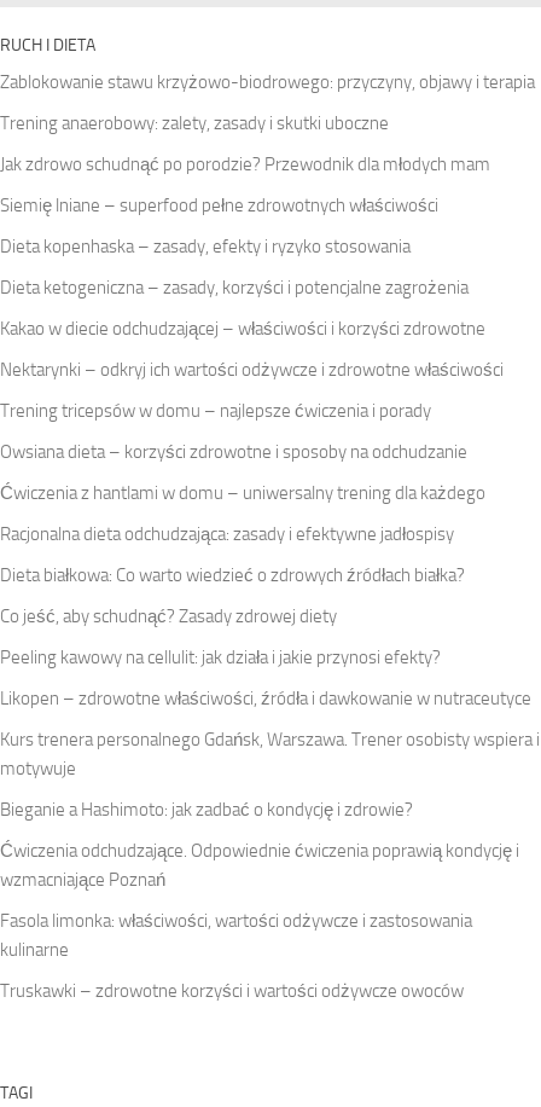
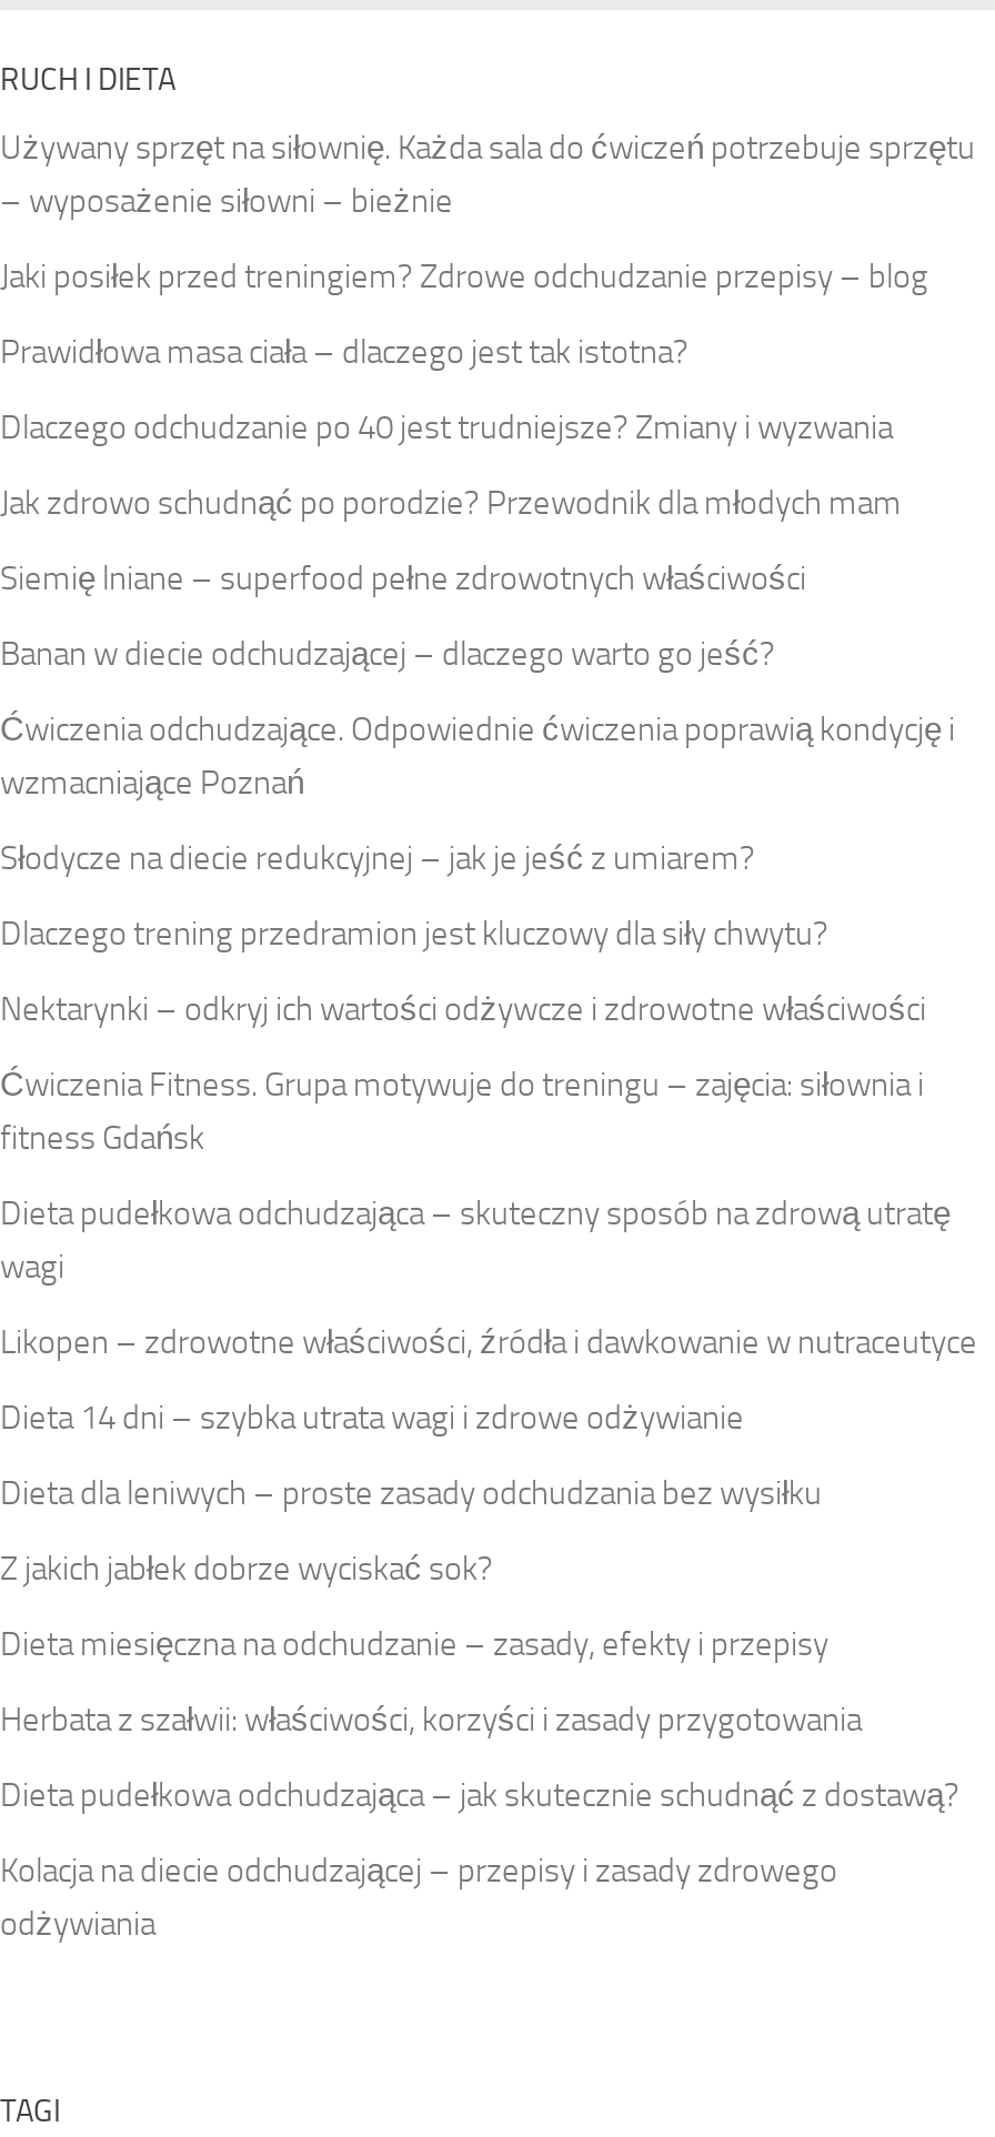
- Zablokowanie stawu krzyżowo-biodrowego: przyczyny, objawy i terapia
- Trening anaerobowy: zalety, zasady i skutki uboczne
+ Używany sprzęt na siłownię. Każda sala do ćwiczeń potrzebuje sprzętu
+ – wyposażenie siłowni – bieżnie
+ Jaki posiłek przed treningiem? Zdrowe odchudzanie przepisy – blog
+ Prawidłowa masa ciała – dlaczego jest tak istotna?
+ Dlaczego odchudzanie po 40 jest trudniejsze? Zmiany i wyzwania

moved down: Jak zdrowo schudnąć po porodzie? Przewodnik dla młodych mam | Siemię lniane – superfood pełne zdrowotnych właściwości

- Dieta kopenhaska – zasady, efekty i ryzyko stosowania
- Dieta ketogeniczna – zasady, korzyści i potencjalne zagrożenia
- Kakao w diecie odchudzającej – właściwości i korzyści zdrowotne
- Trening tricepsów w domu – najlepsze ćwiczenia i porady
- Owsiana dieta – korzyści zdrowotne i sposoby na odchudzanie
- Ćwiczenia z hantlami w domu – uniwersalny trening dla każdego
- Racjonalna dieta odchudzająca: zasady i efektywne jadłospisy
- Dieta białkowa: Co warto wiedzieć o zdrowych źródłach białka?
- Co jeść, aby schudnąć? Zasady zdrowej diety
- Peeling kawowy na cellulit: jak działa i jakie przynosi efekty?
- Kurs trenera personalnego Gdańsk, Warszawa. Trener osobisty wspiera i
- motywuje
- Bieganie a Hashimoto: jak zadbać o kondycję i zdrowie?
+ Banan w diecie odchudzającej – dlaczego warto go jeść?

moved down: Nektarynki – odkryj ich wartości odżywcze i zdrowotne właściwości

moved down: Likopen – zdrowotne właściwości, źródła i dawkowanie w nutraceutyce

moved up: Ćwiczenia odchudzające. Odpowiednie ćwiczenia poprawią kondycję i | wzmacniające Poznań

- Fasola limonka: właściwości, wartości odżywcze i zastosowania
- kulinarne
- Truskawki – zdrowotne korzyści i wartości odżywcze owoców
+ Słodycze na diecie redukcyjnej – jak je jeść z umiarem?
+ Dlaczego trening przedramion jest kluczowy dla siły chwytu?
+ Ćwiczenia Fitness. Grupa motywuje do treningu – zajęcia: siłownia i
+ fitness Gdańsk
+ Dieta pudełkowa odchudzająca – skuteczny sposób na zdrową utratę
+ wagi
+ Dieta 14 dni – szybka utrata wagi i zdrowe odżywianie
+ Dieta dla leniwych – proste zasady odchudzania bez wysiłku
+ Z jakich jabłek dobrze wyciskać sok?
+ Dieta miesięczna na odchudzanie – zasady, efekty i przepisy
+ Herbata z szałwii: właściwości, korzyści i zasady przygotowania
+ Dieta pudełkowa odchudzająca – jak skutecznie schudnąć z dostawą?
+ Kolacja na diecie odchudzającej – przepisy i zasady zdrowego
+ odżywiania
